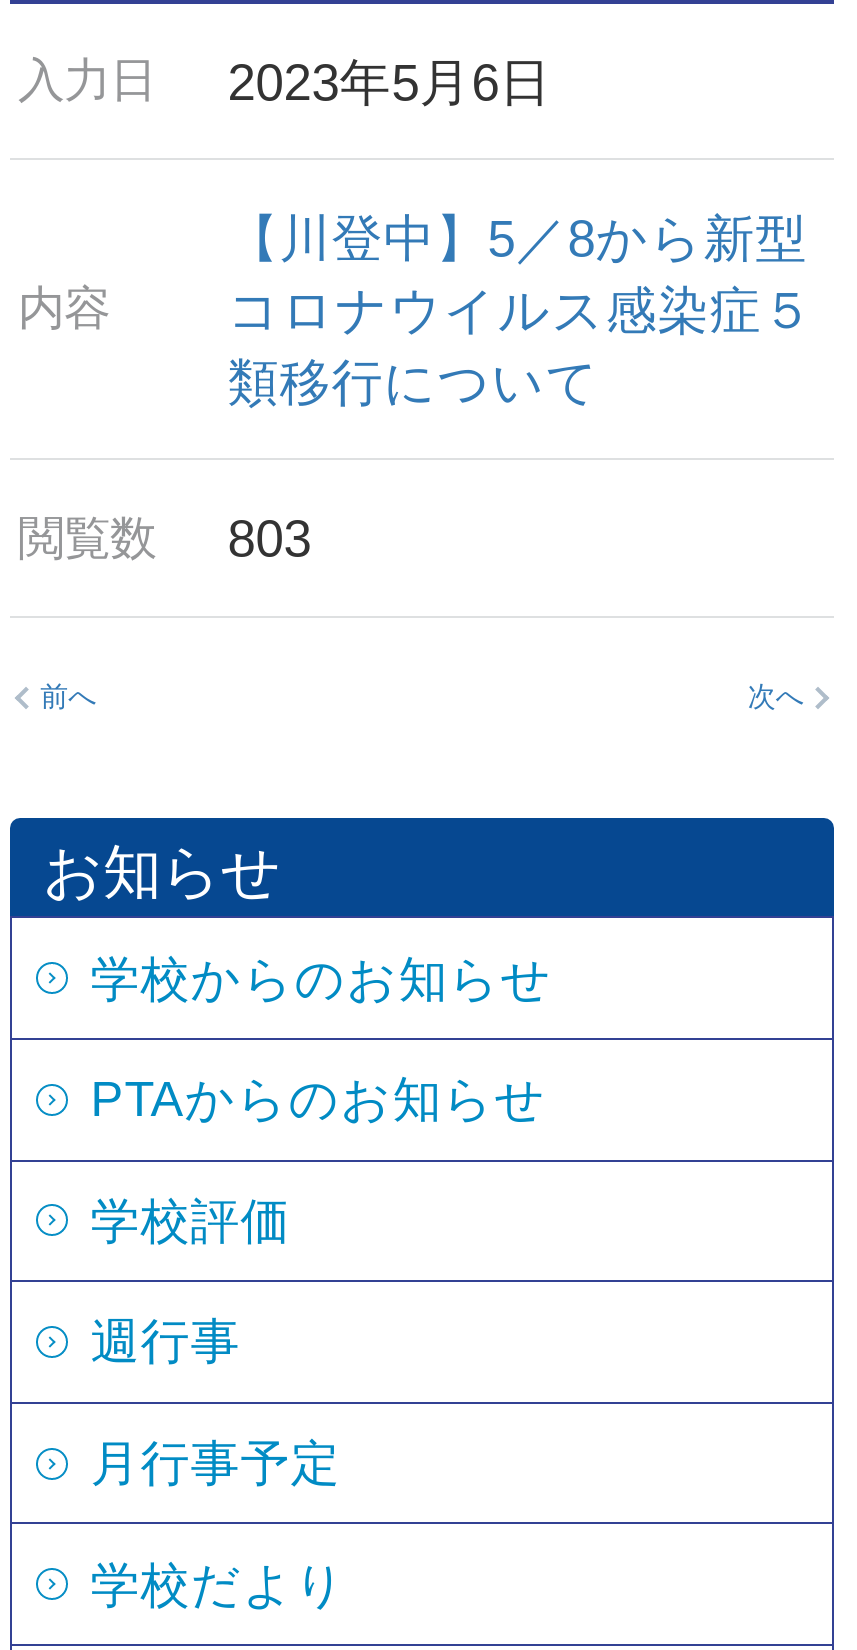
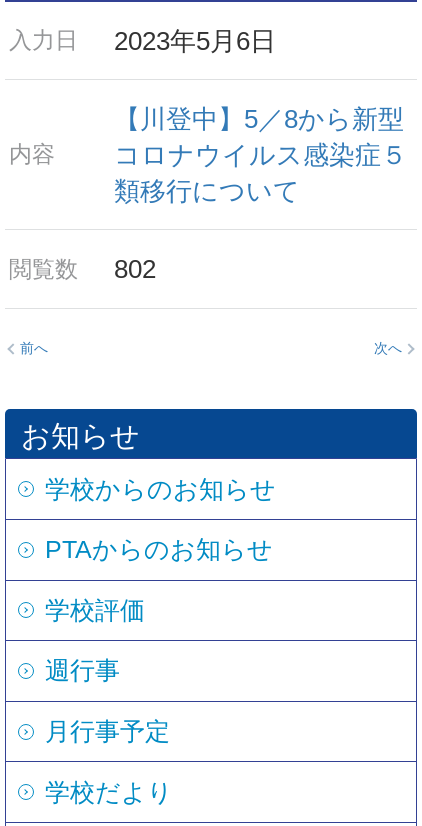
- 閲覧数 803
+ 閲覧数 802
